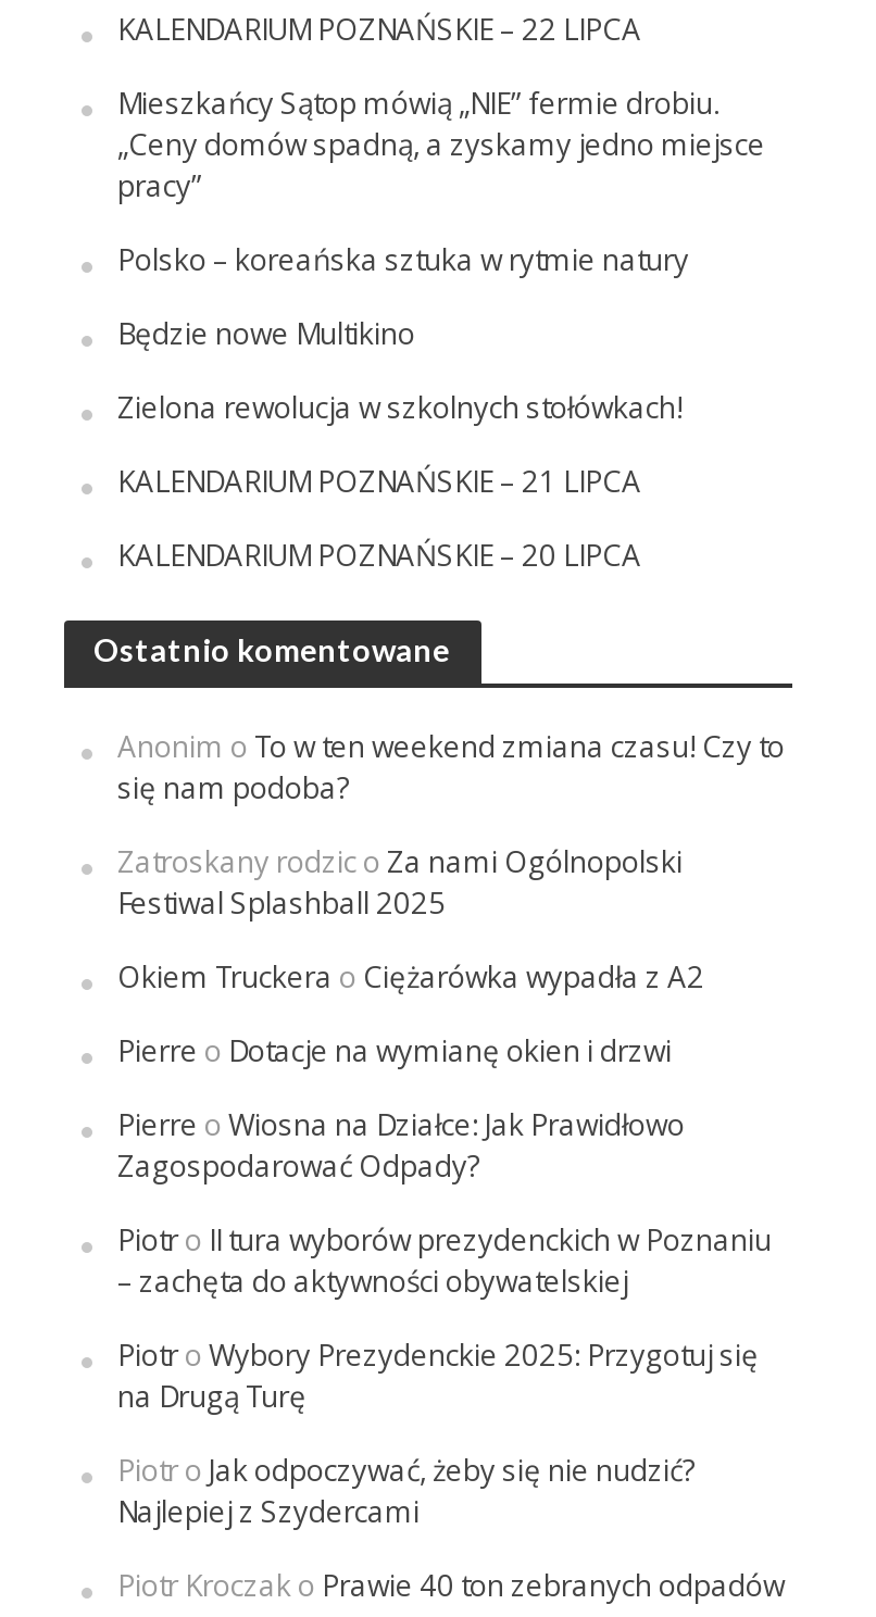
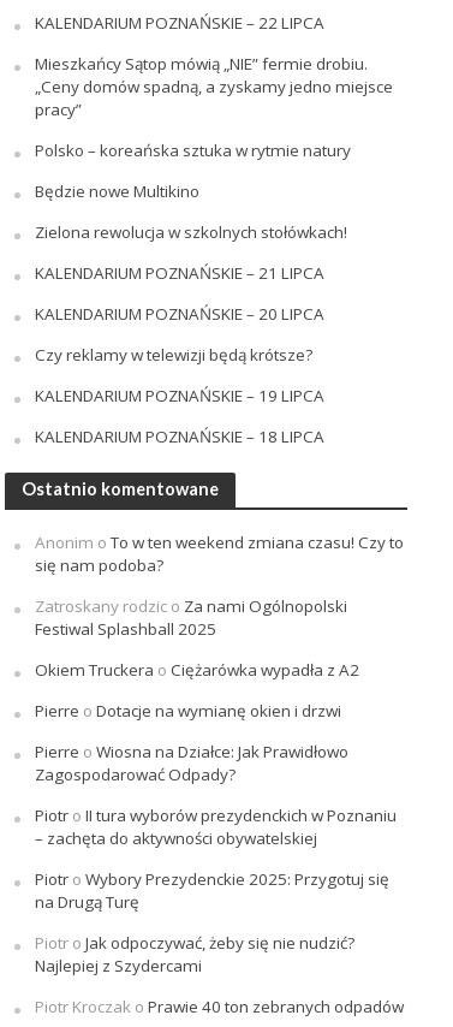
+ Czy reklamy w telewizji będą krótsze?
+ KALENDARIUM POZNAŃSKIE – 19 LIPCA
+ KALENDARIUM POZNAŃSKIE – 18 LIPCA
